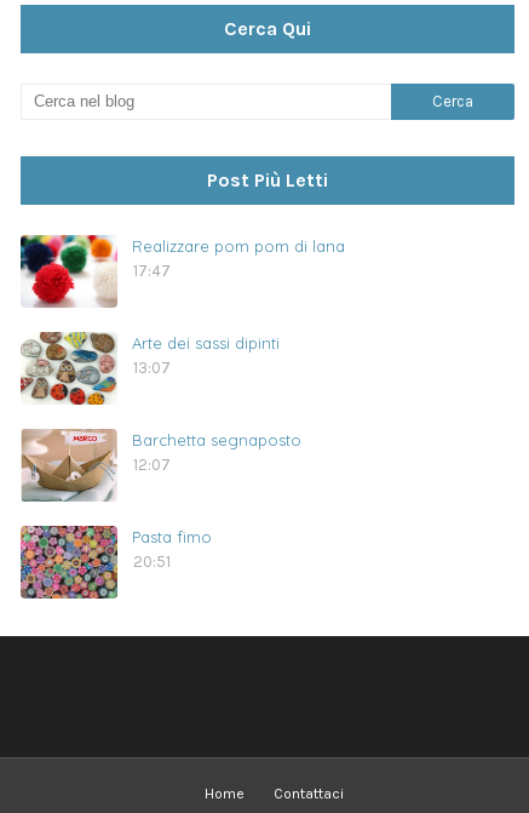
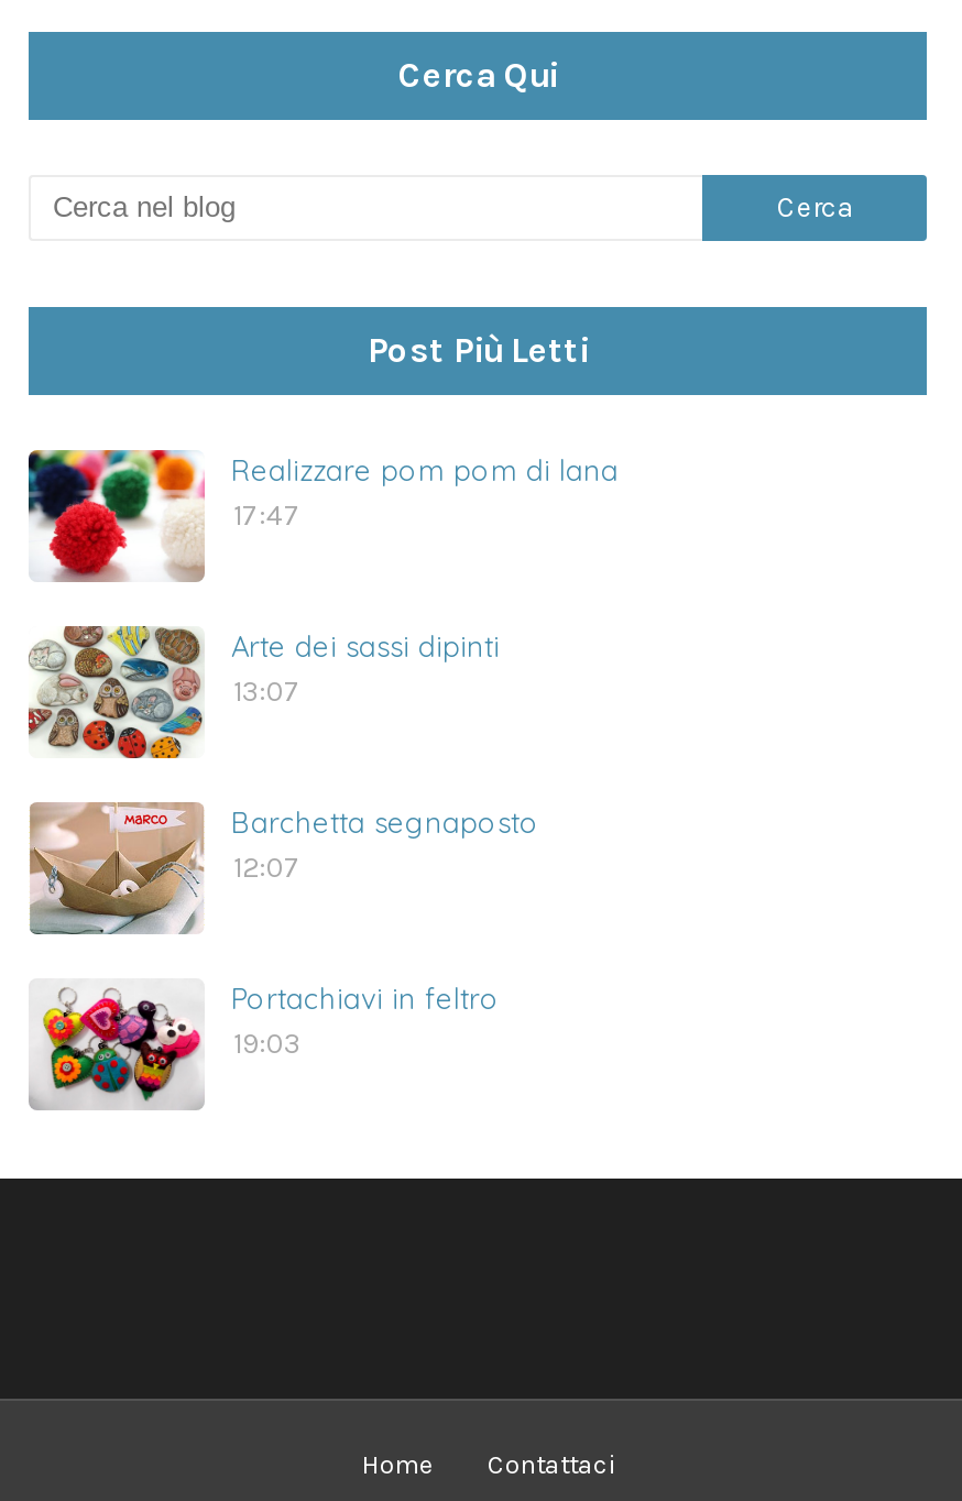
- [image]
- Pasta fimo
- 20:51
+ [image]
+ Portachiavi in feltro
+ 19:03
